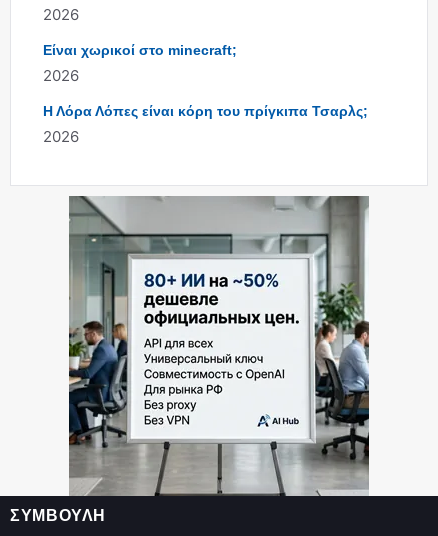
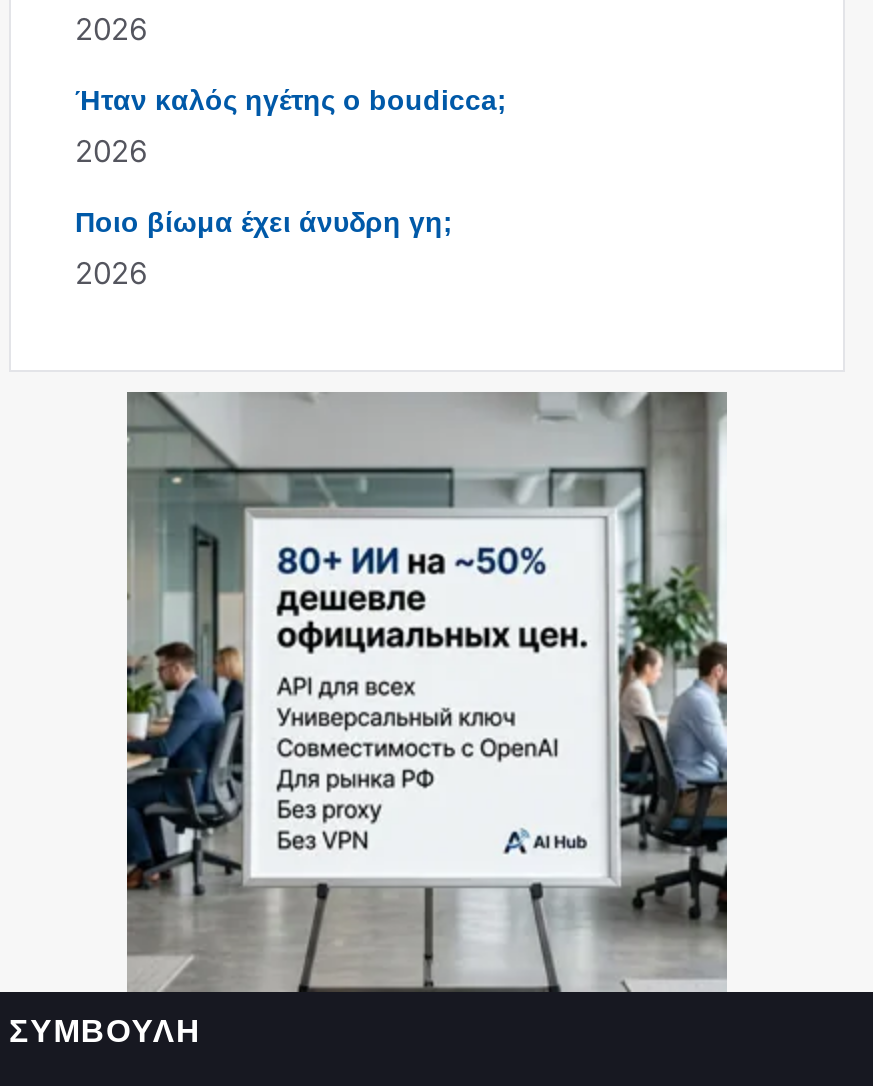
- Είναι χωρικοί στο minecraft;
+ Ήταν καλός ηγέτης ο boudicca;

- Η Λόρα Λόπες είναι κόρη του πρίγκιπα Τσαρλς;
+ Ποιο βίωμα έχει άνυδρη γη;
